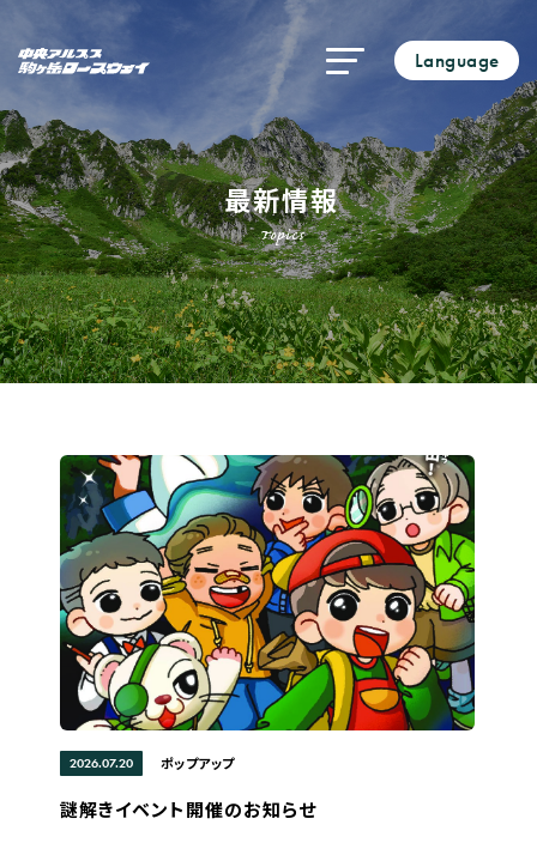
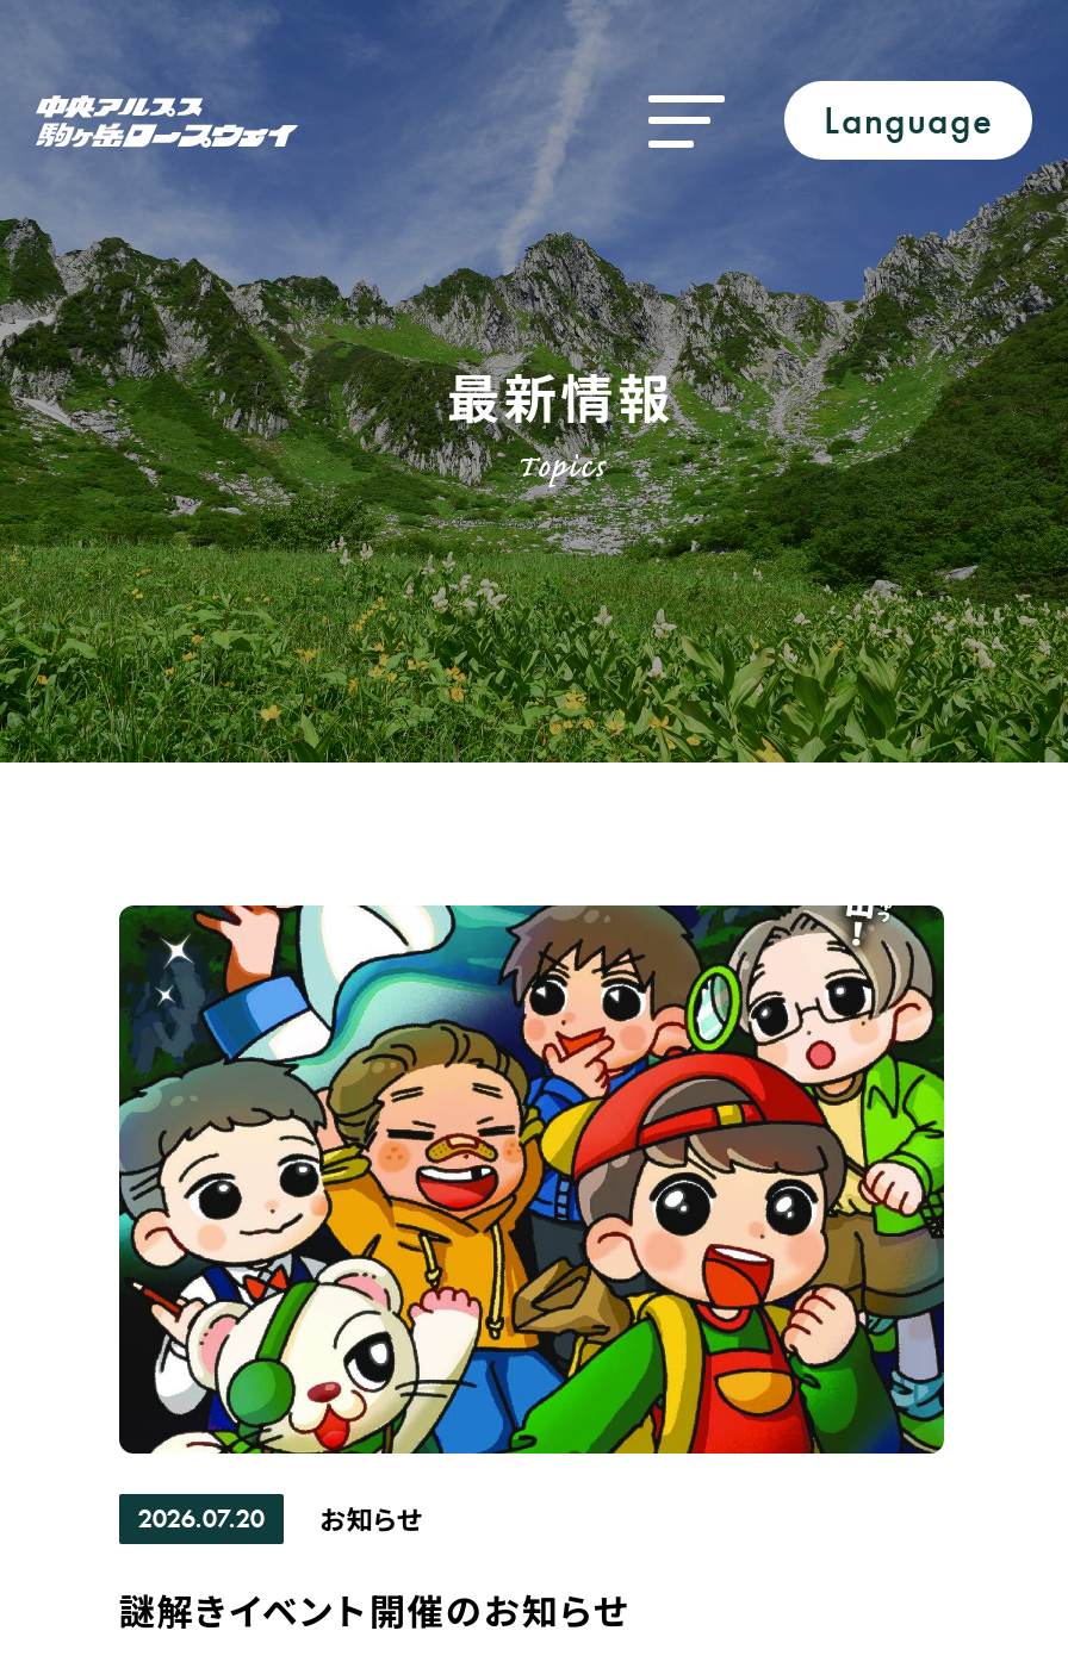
- ポップアップ
+ お知らせ
